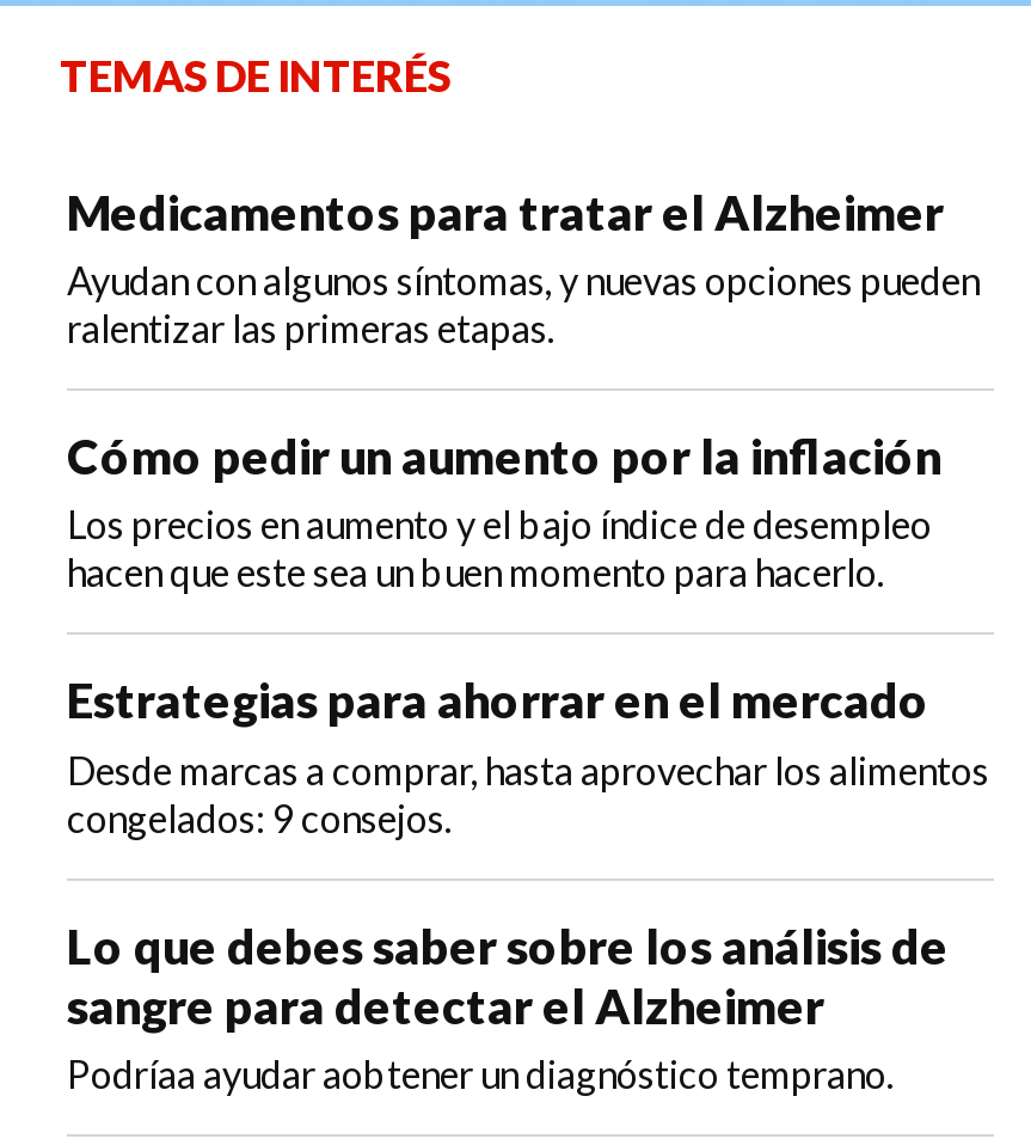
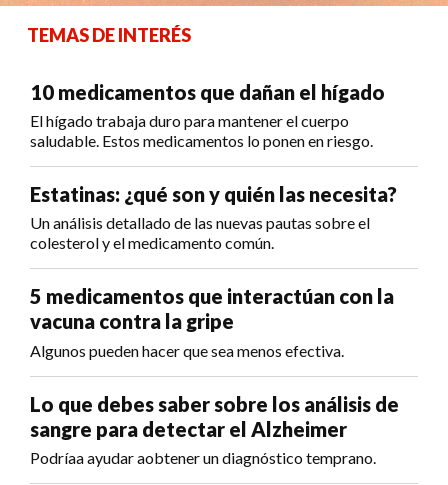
- Medicamentos para tratar el Alzheimer
- Ayudan con algunos síntomas, y nuevas opciones pueden
- ralentizar las primeras etapas.
+ 10 medicamentos que dañan el hígado
+ El hígado trabaja duro para mantener el cuerpo
+ saludable. Estos medicamentos lo ponen en riesgo.

- Cómo pedir un aumento por la inflación
- Los precios en aumento y el bajo índice de desempleo
- hacen que este sea un buen momento para hacerlo.
+ Estatinas: ¿qué son y quién las necesita?
+ Un análisis detallado de las nuevas pautas sobre el
+ colesterol y el medicamento común.

- Estrategias para ahorrar en el mercado
- Desde marcas a comprar, hasta aprovechar los alimentos
- congelados: 9 consejos.
+ 5 medicamentos que interactúan con la
+ vacuna contra la gripe
+ Algunos pueden hacer que sea menos efectiva.
